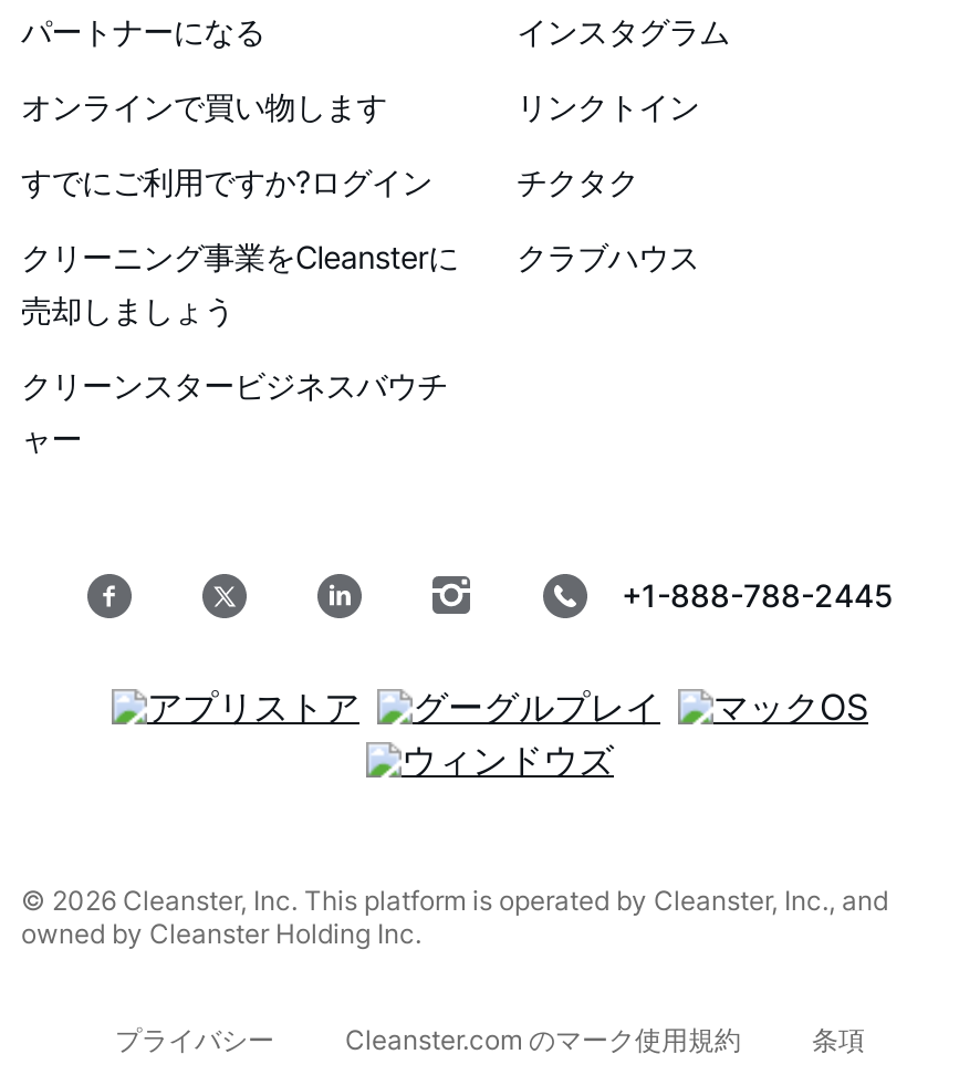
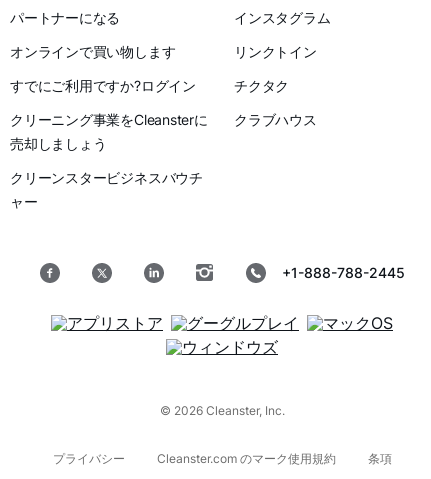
- © 2026 Cleanster, Inc. This platform is operated by Cleanster, Inc., and
- owned by Cleanster Holding Inc.
+ © 2026 Cleanster, Inc.
